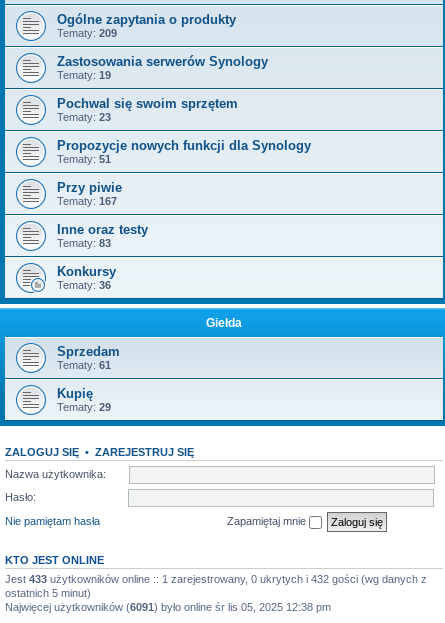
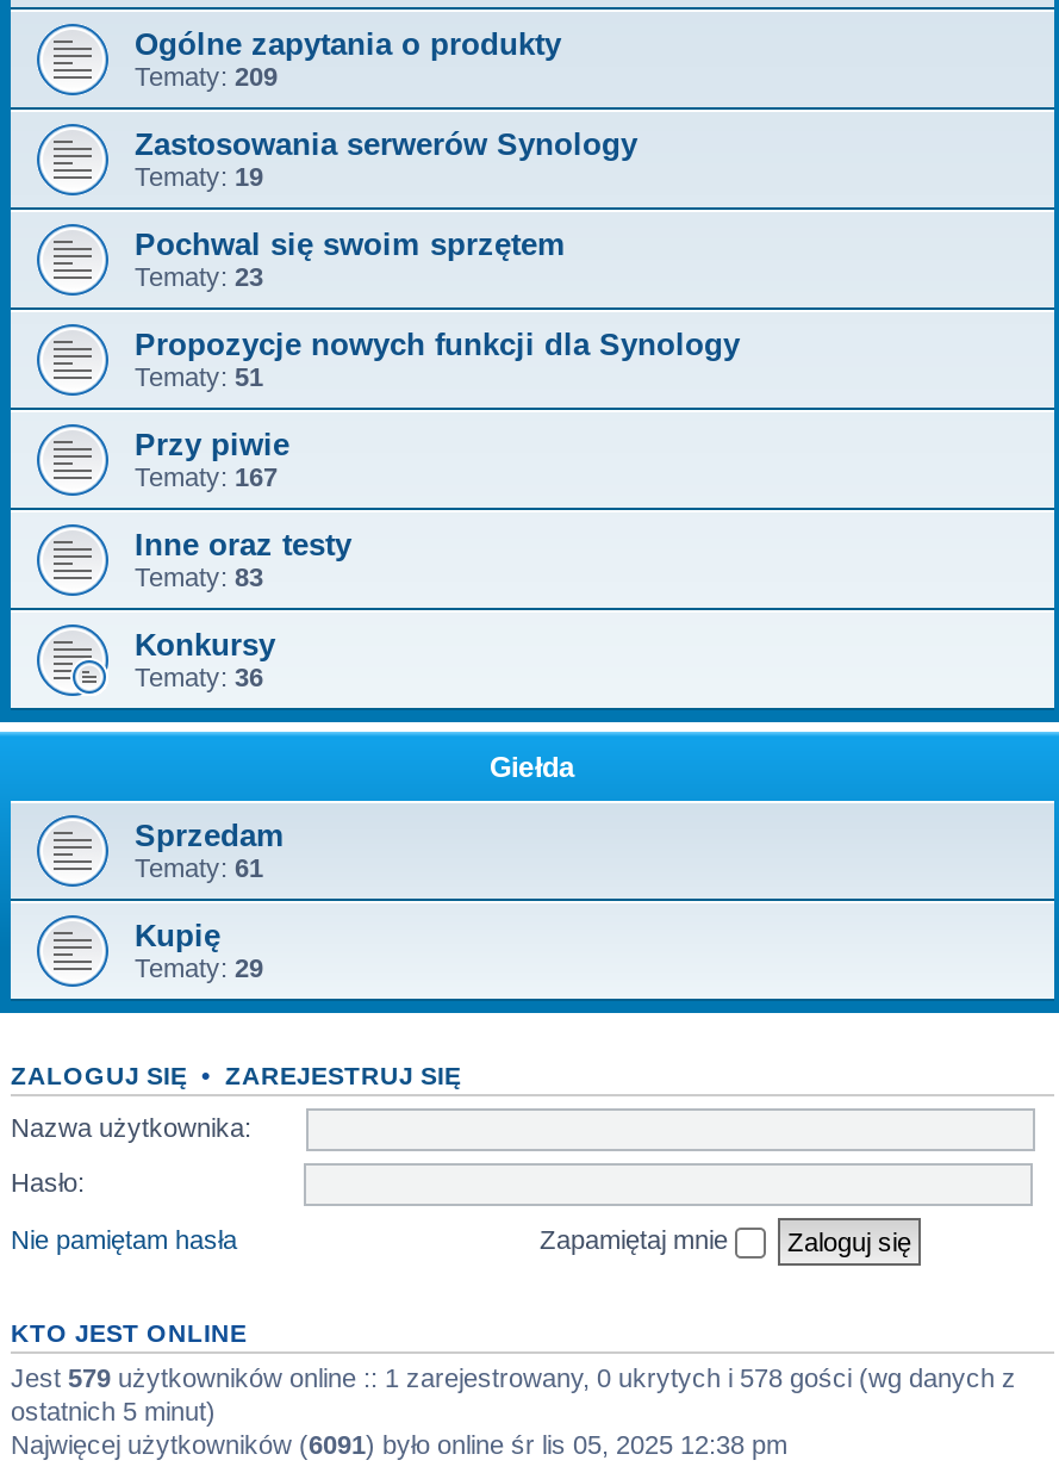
- Jest 433 użytkowników online :: 1 zarejestrowany, 0 ukrytych i 432 gości (wg danych z
+ Jest 579 użytkowników online :: 1 zarejestrowany, 0 ukrytych i 578 gości (wg danych z
